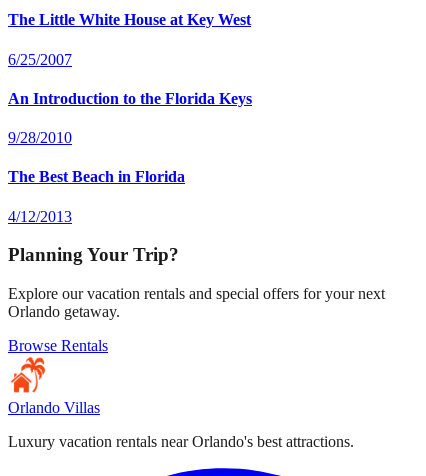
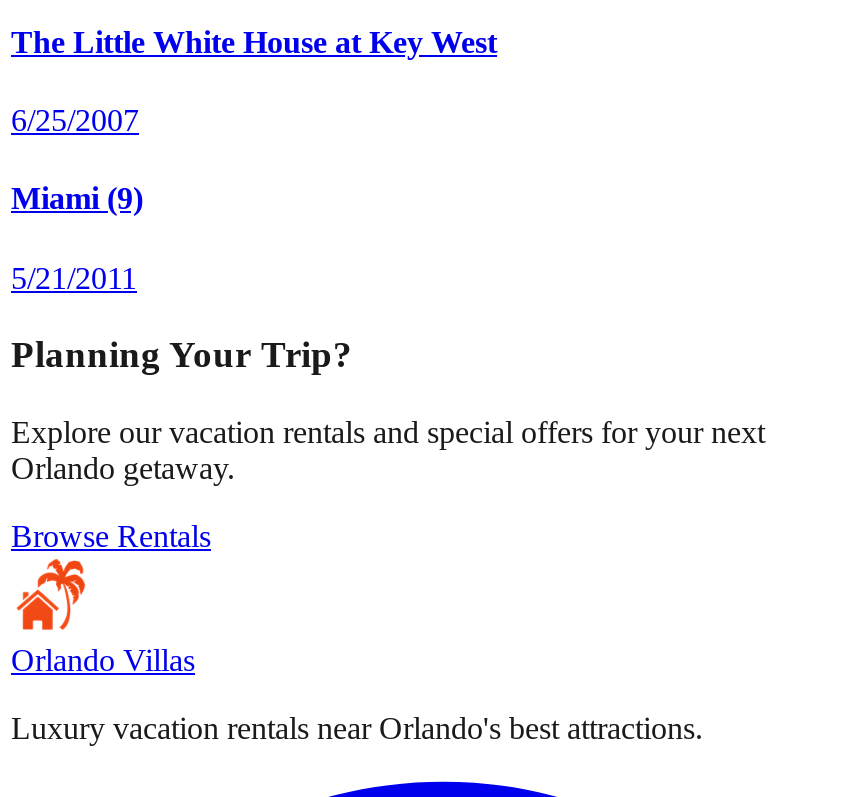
- An Introduction to the Florida Keys
- 9/28/2010
- The Best Beach in Florida
- 4/12/2013
+ Miami (9)
+ 5/21/2011
